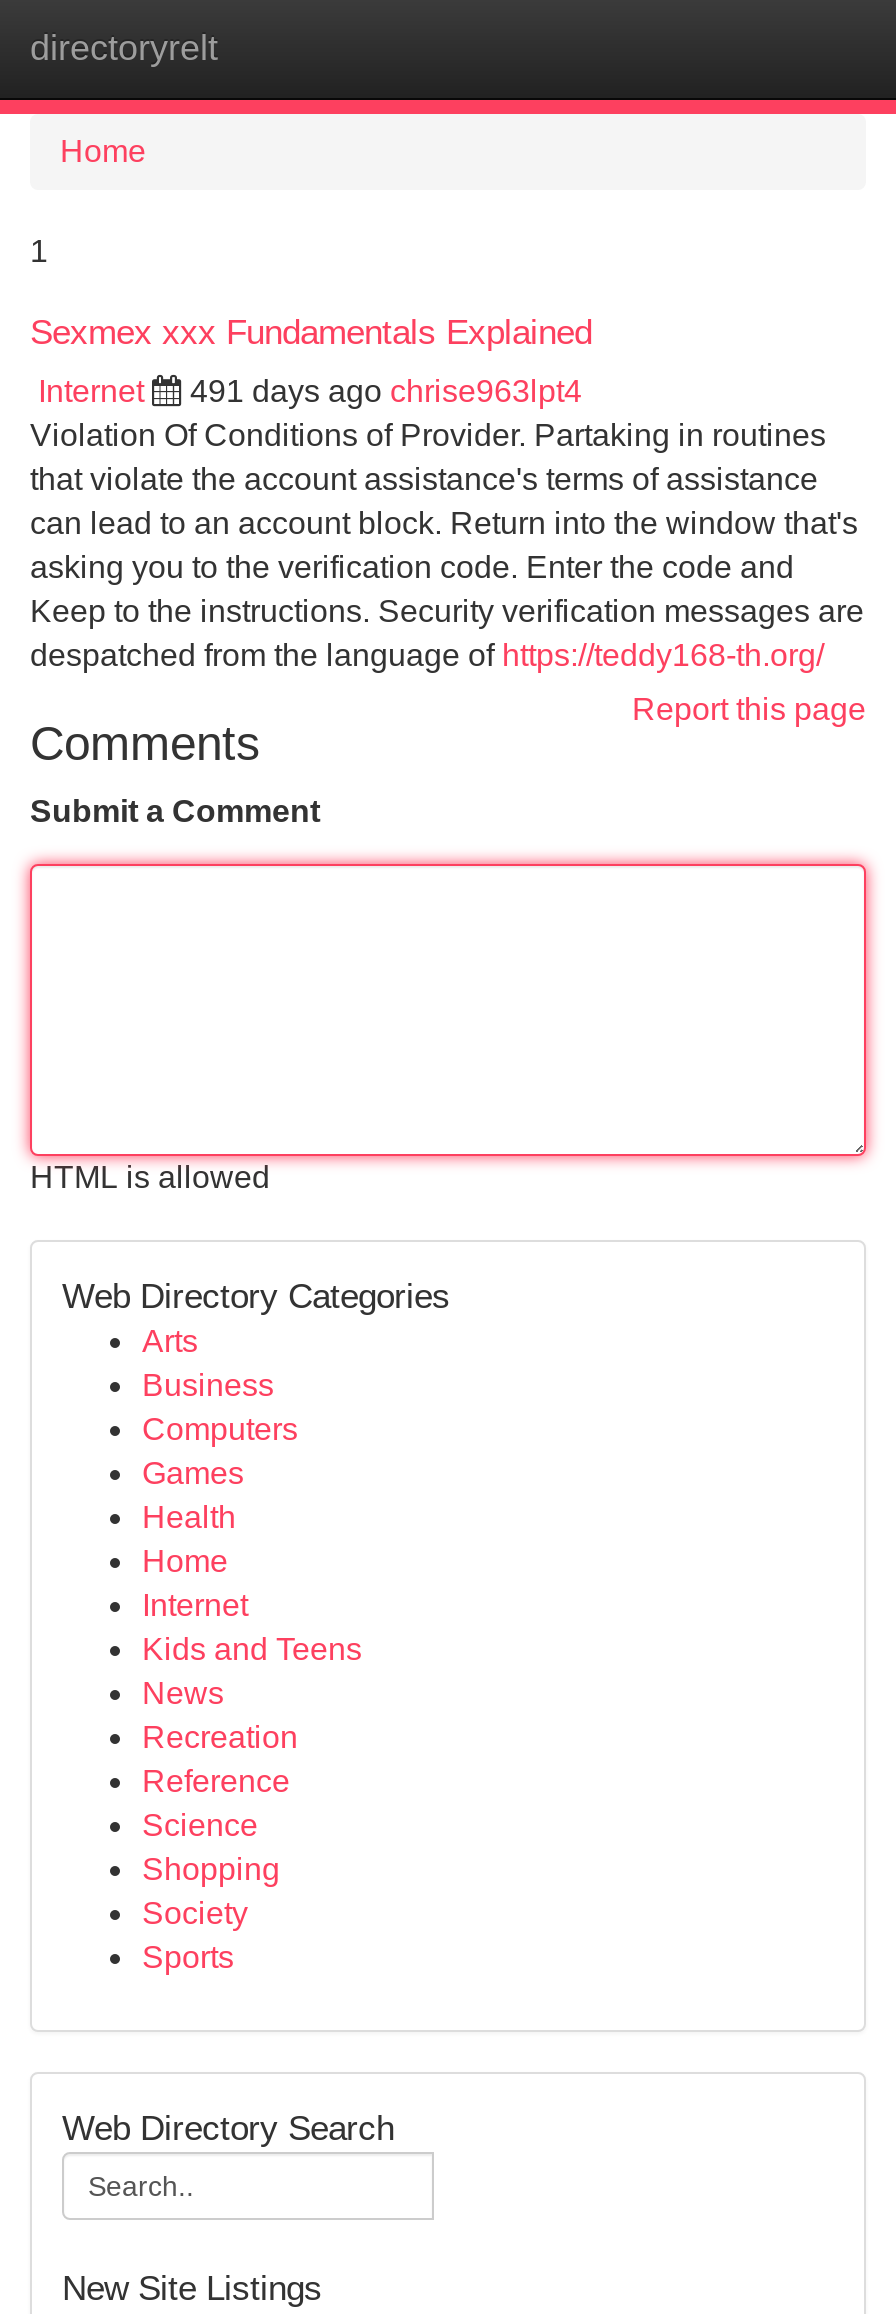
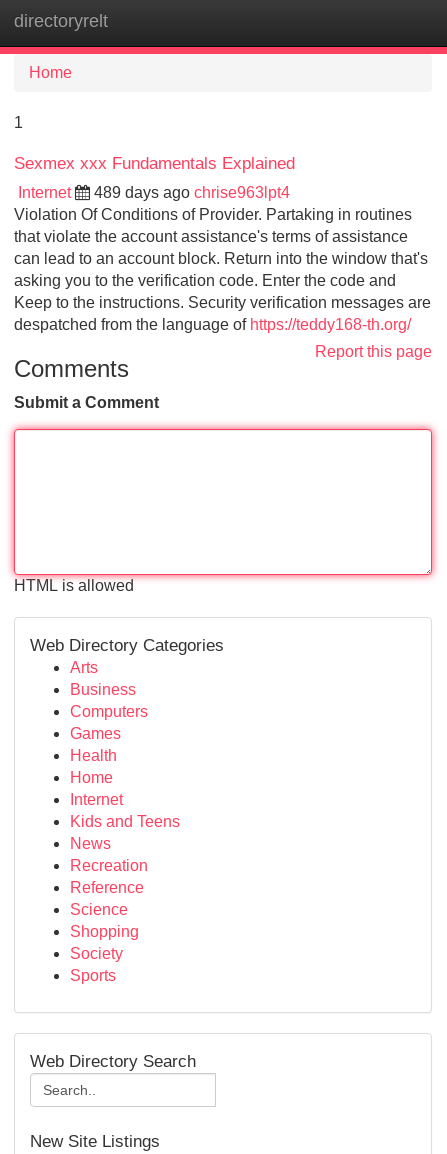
- 491 days ago chrise963lpt4
+ 489 days ago chrise963lpt4
